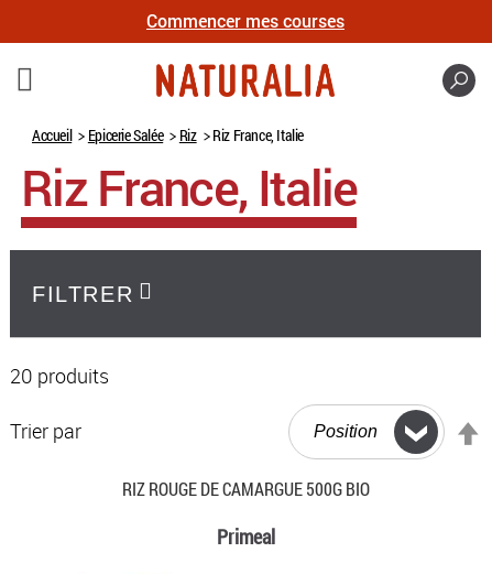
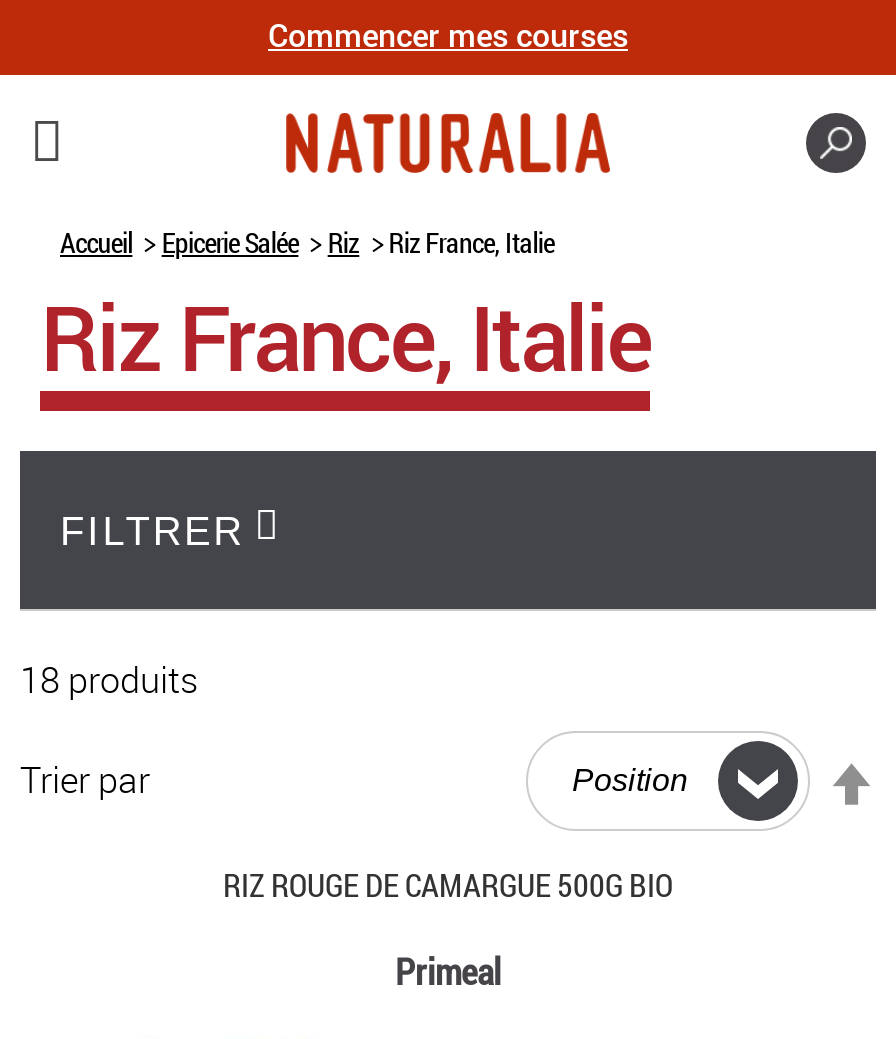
- 20 produits
+ 18 produits
